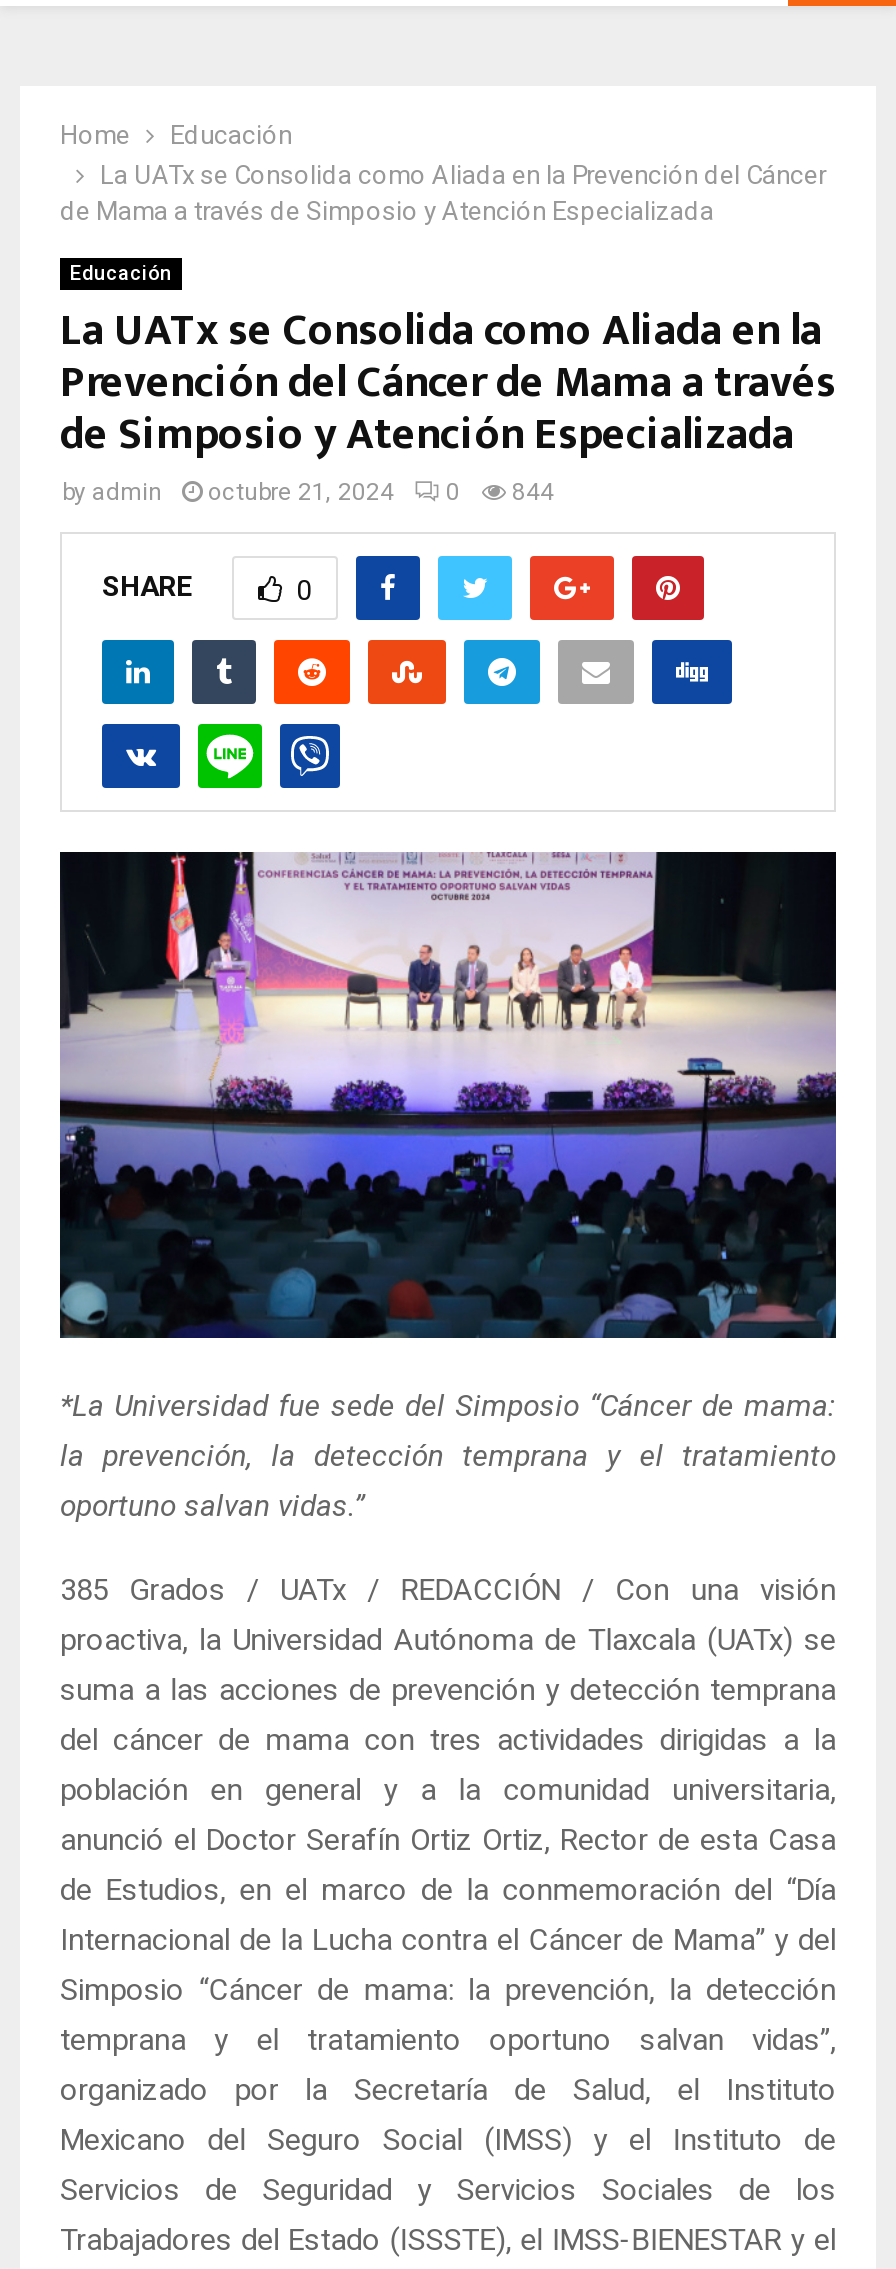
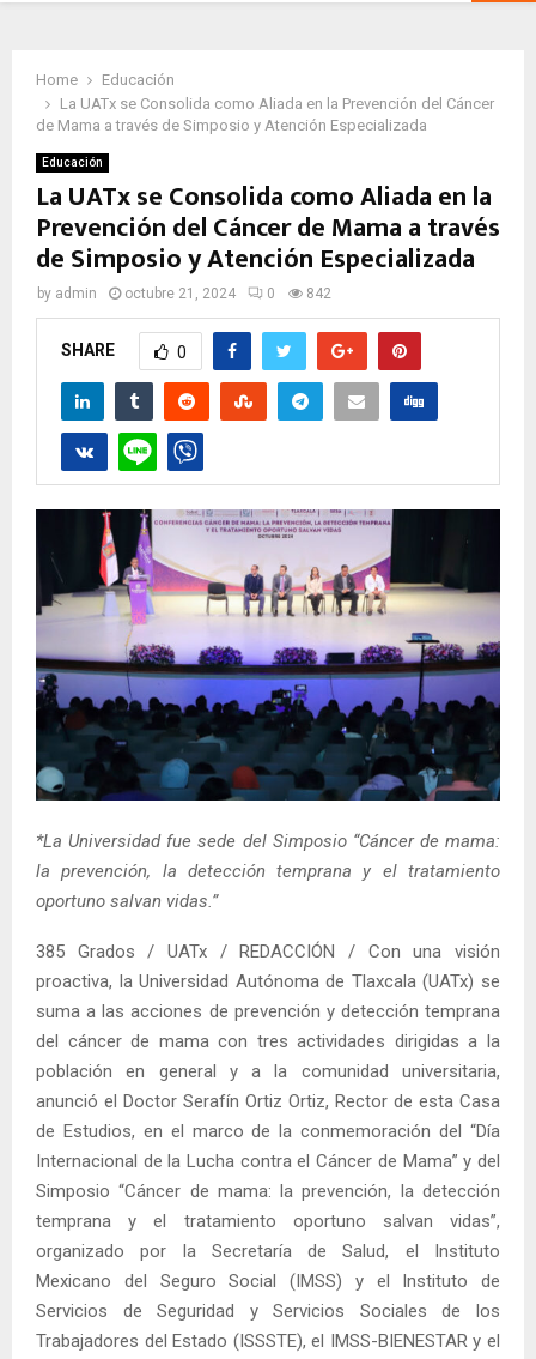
- by admin octubre 21, 2024 0 844
+ by admin octubre 21, 2024 0 842
